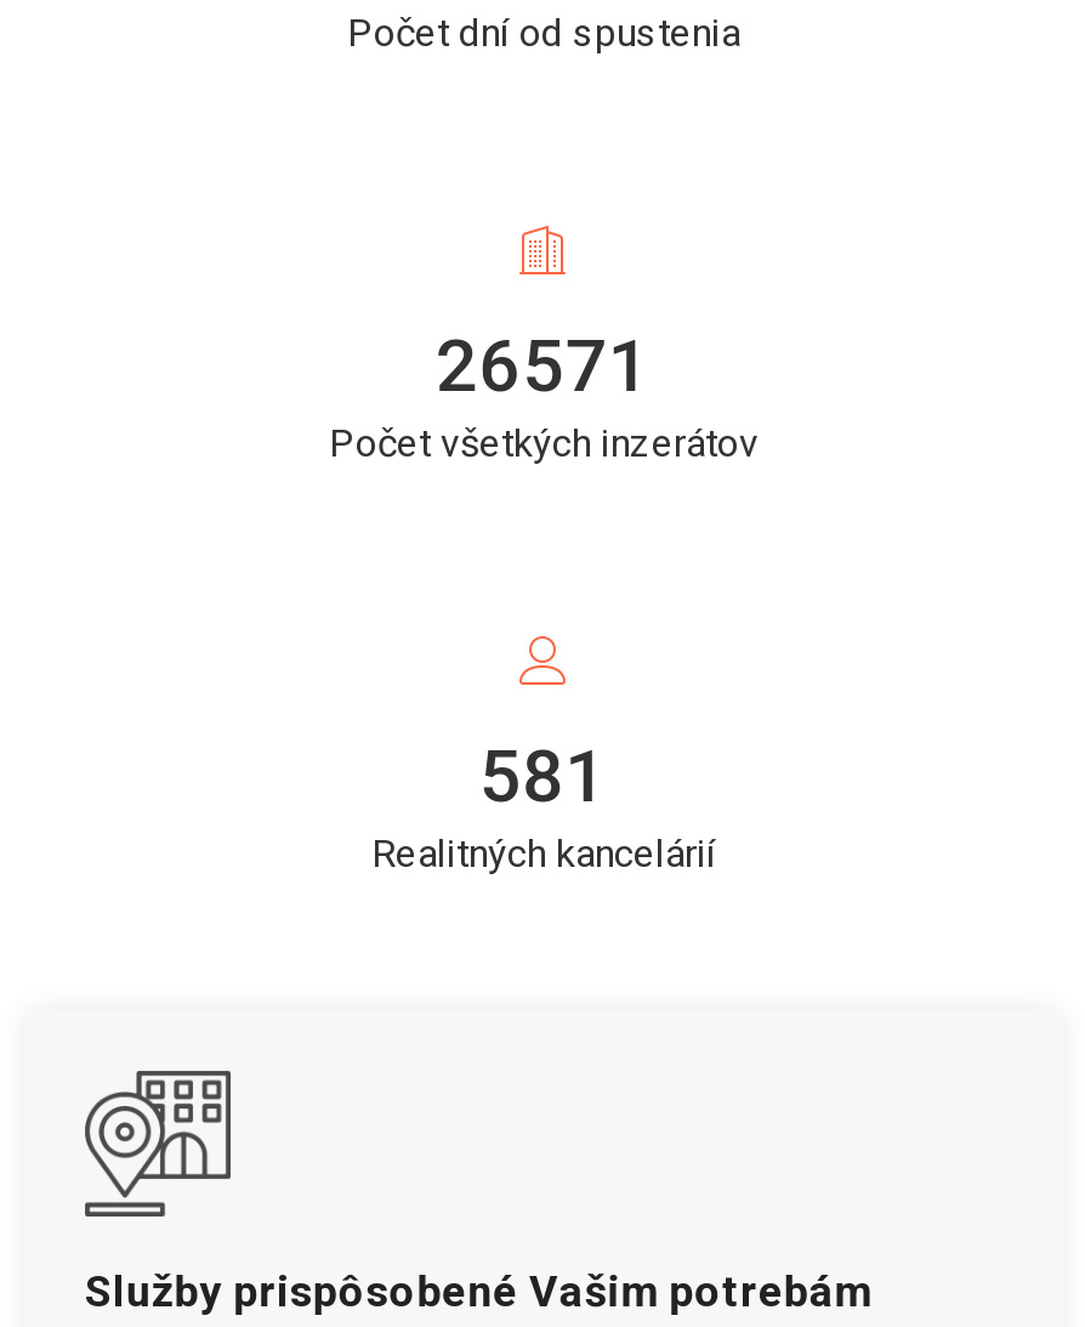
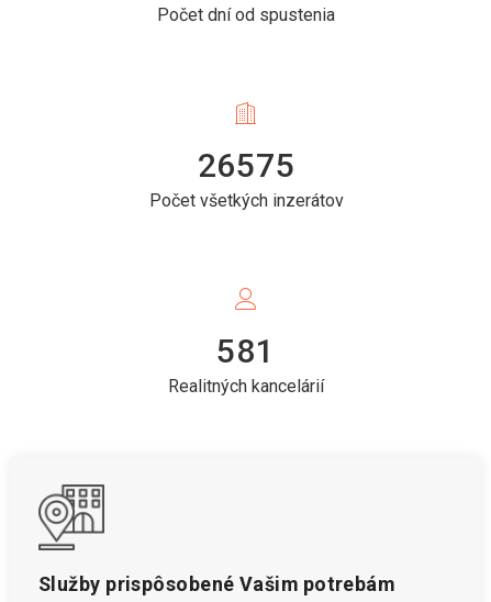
- 26571
+ 26575
